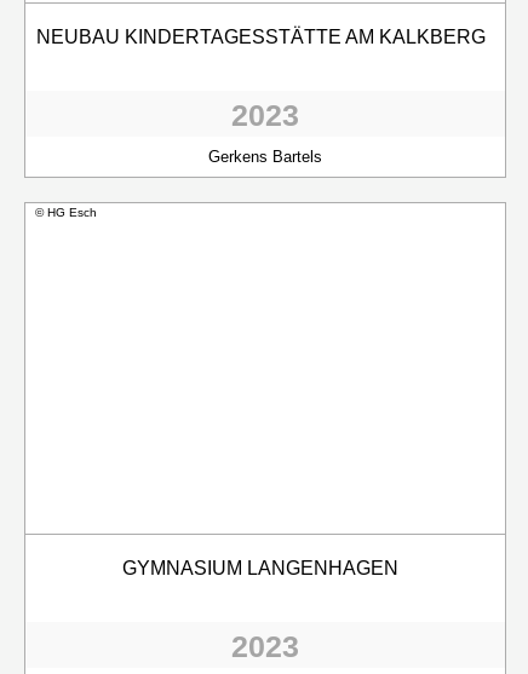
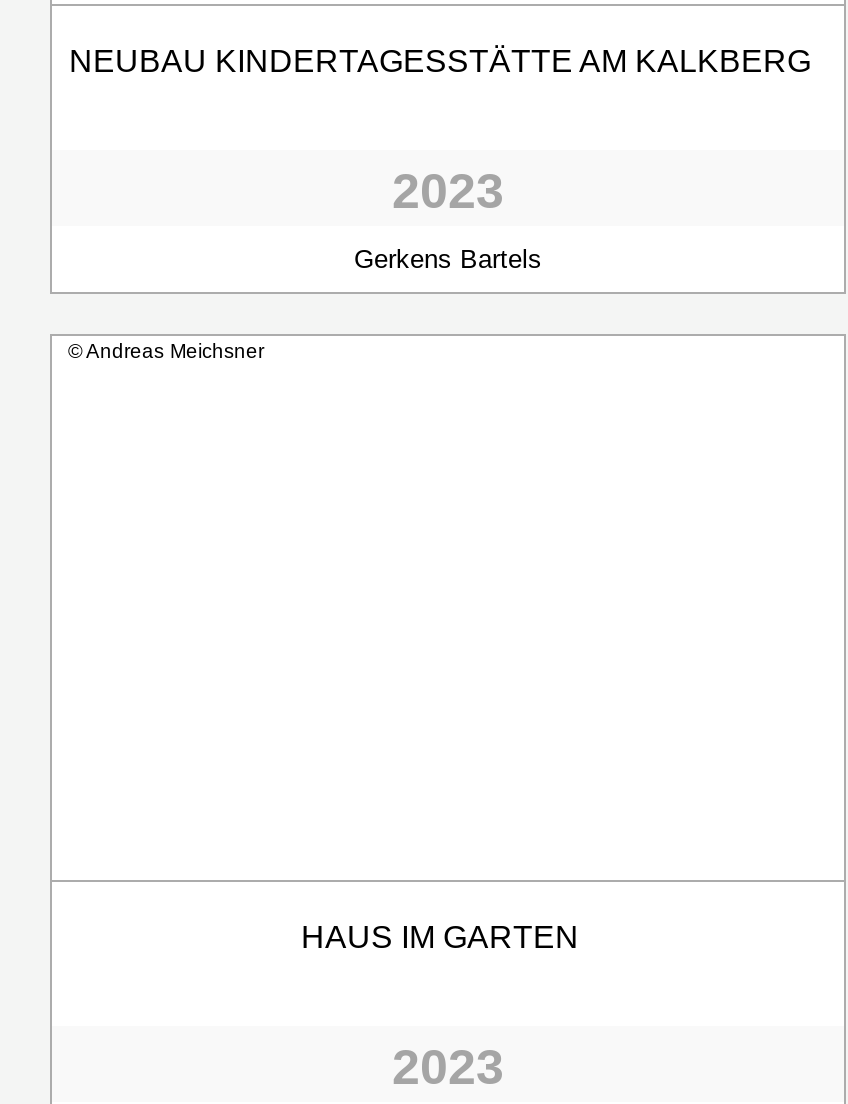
- © HG Esch
+ © Andreas Meichsner

- GYMNASIUM LANGENHAGEN
+ HAUS IM GARTEN
